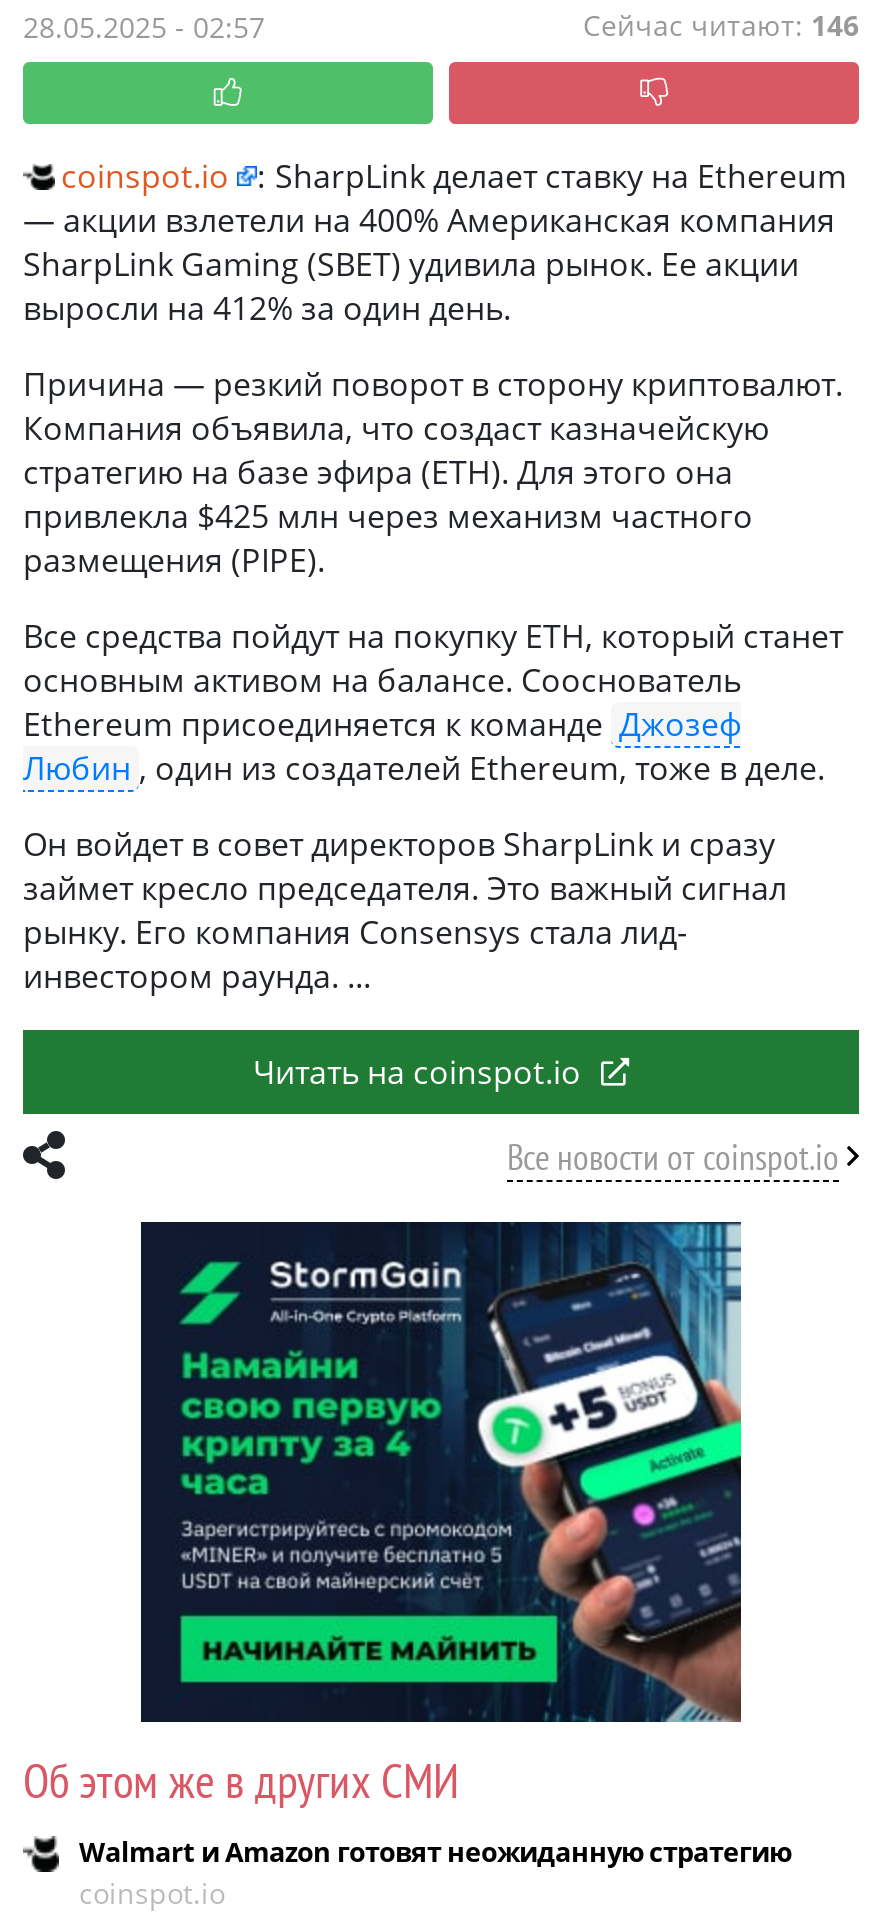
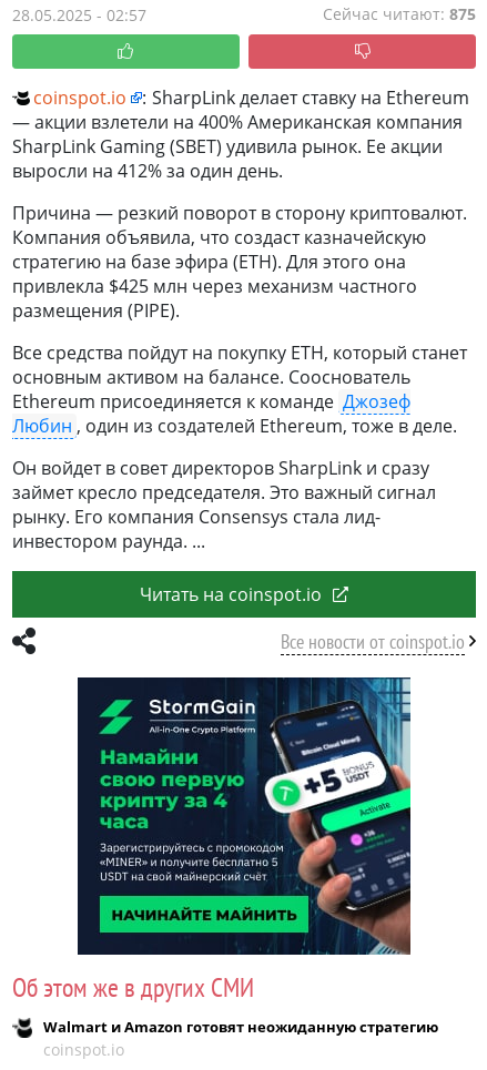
- Сейчас читают: 146
+ Сейчас читают: 875
